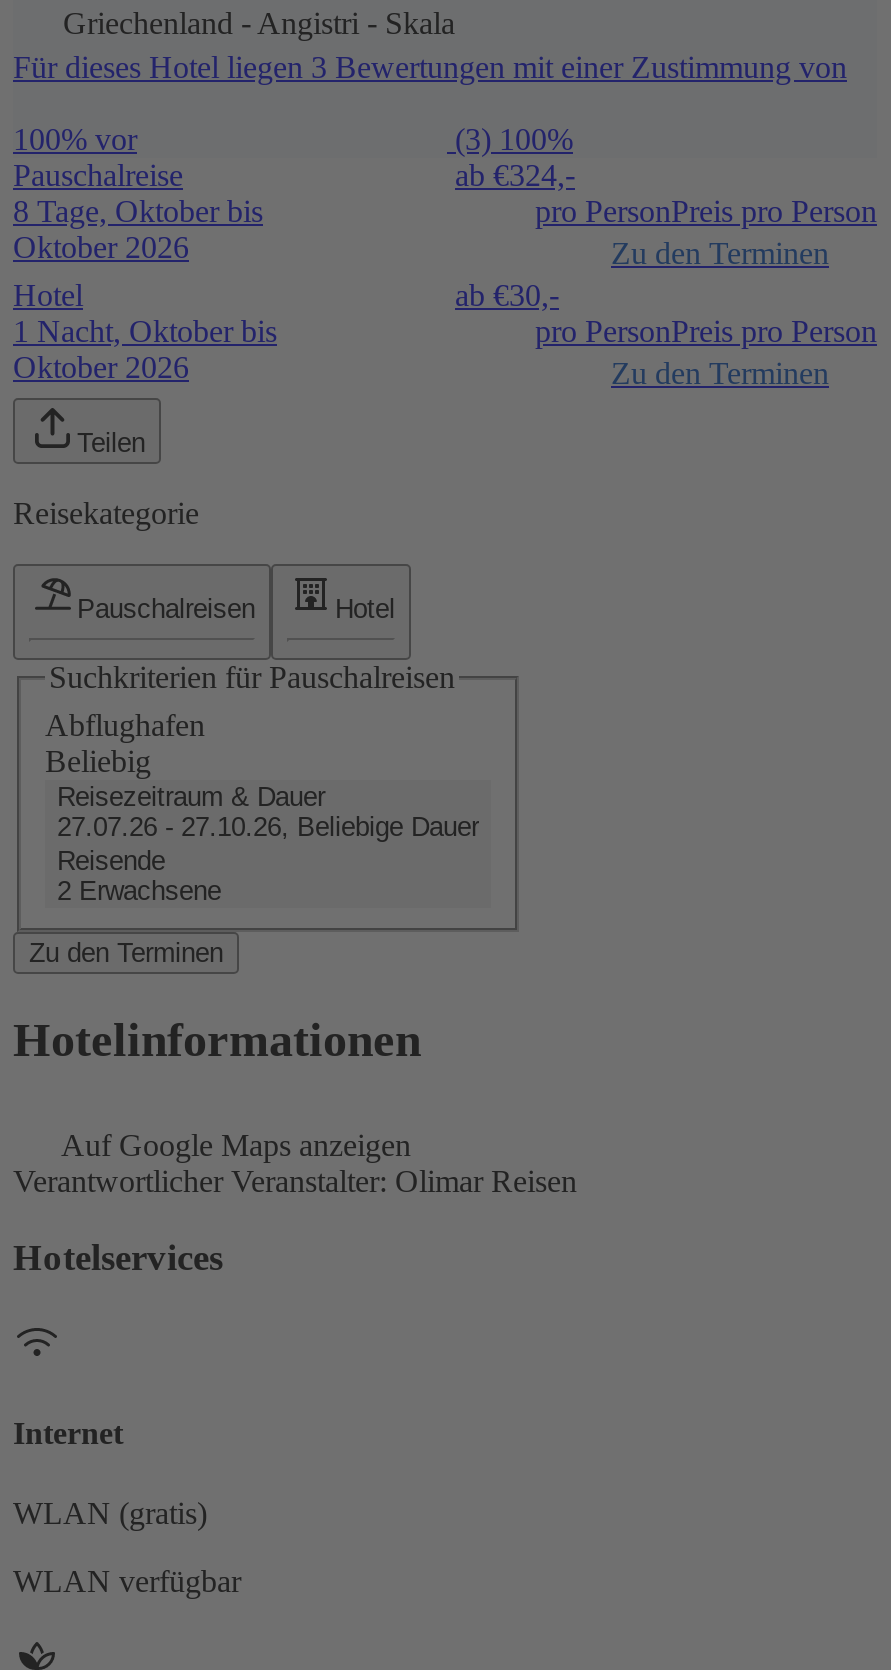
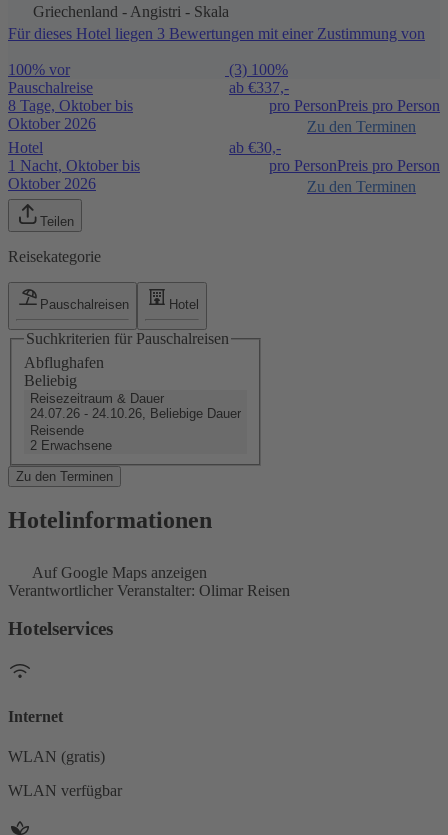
- ab €324,-
+ ab €337,-

- 27.07.26 - 27.10.26, Beliebige Dauer
+ 24.07.26 - 24.10.26, Beliebige Dauer
